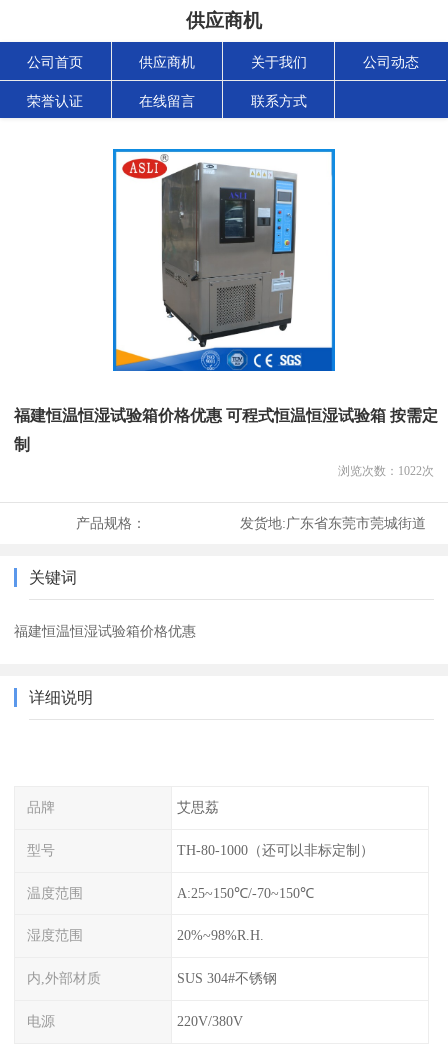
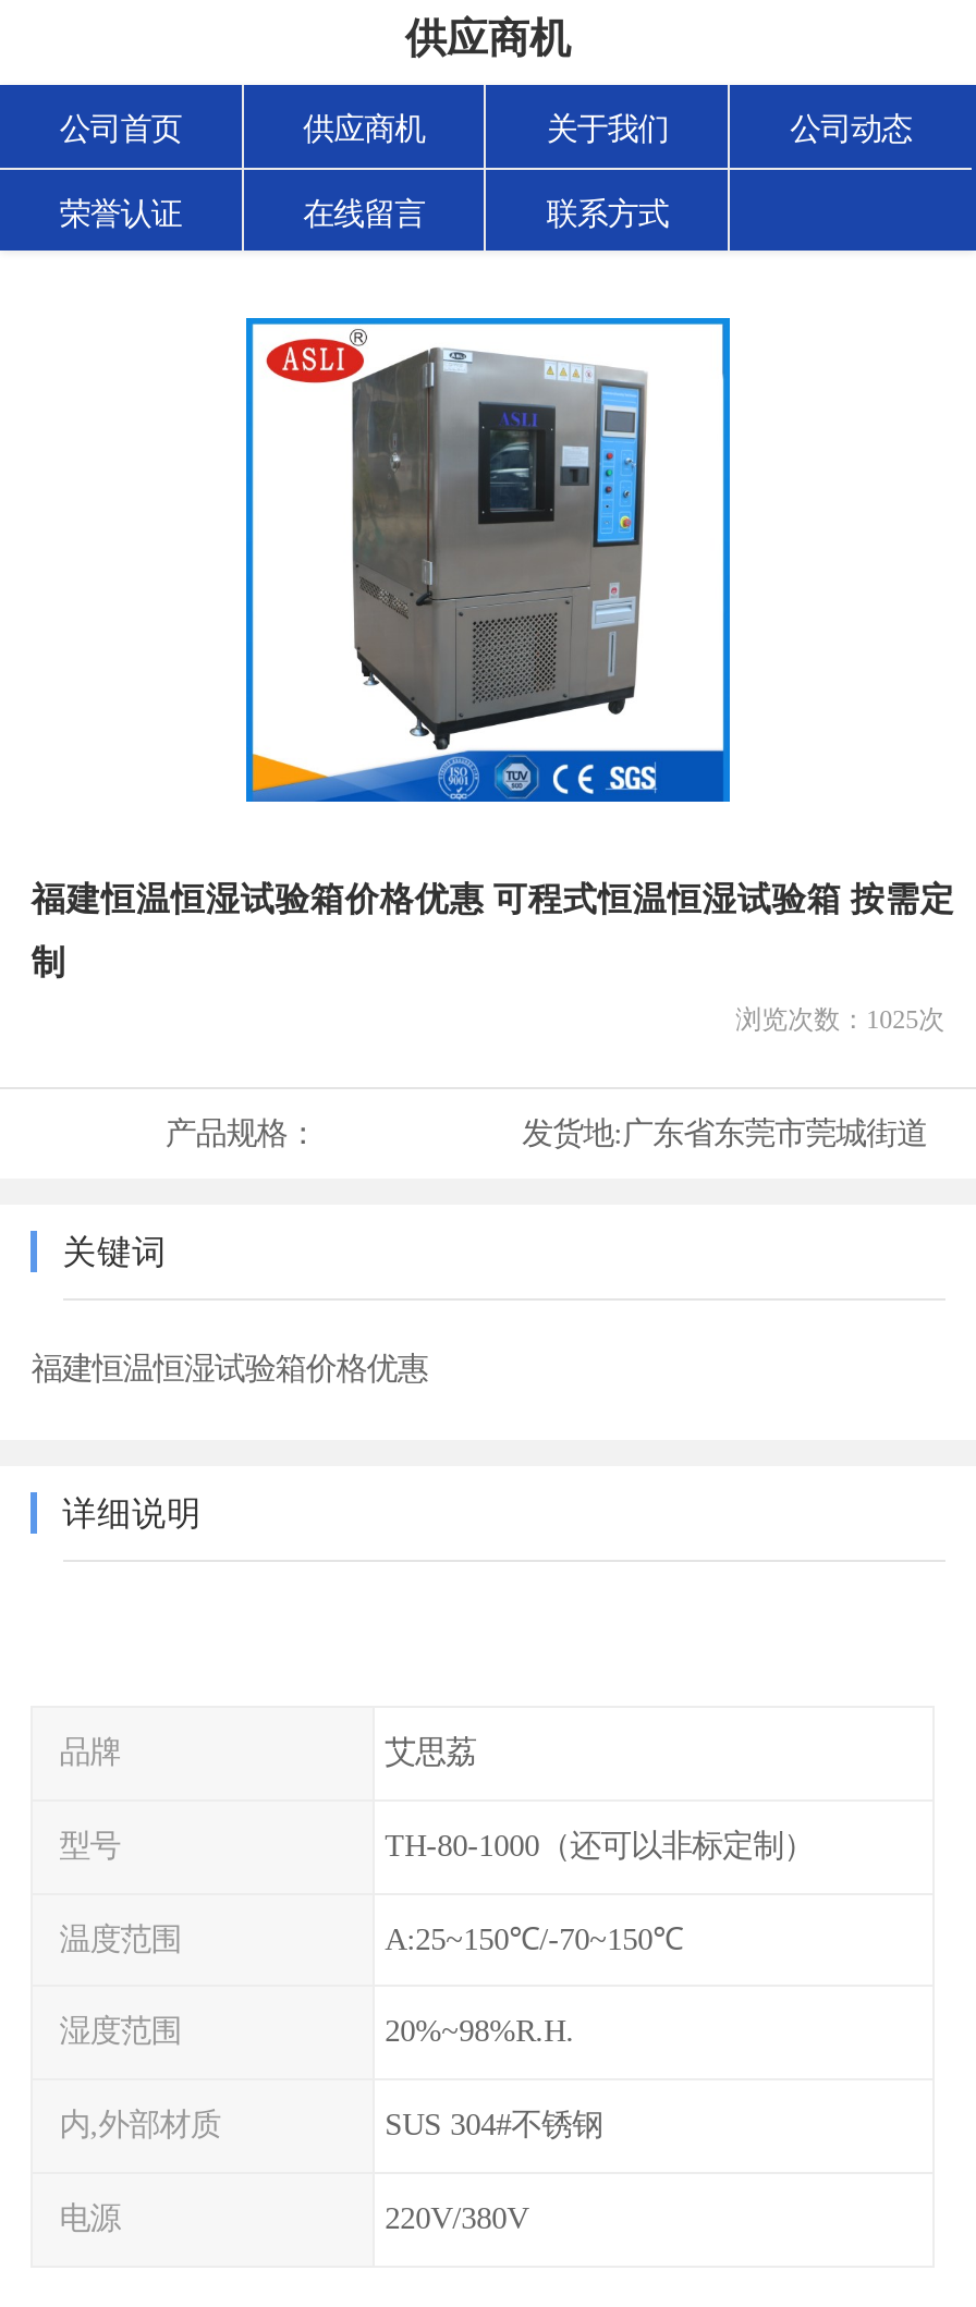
- 浏览次数：1022次
+ 浏览次数：1025次
